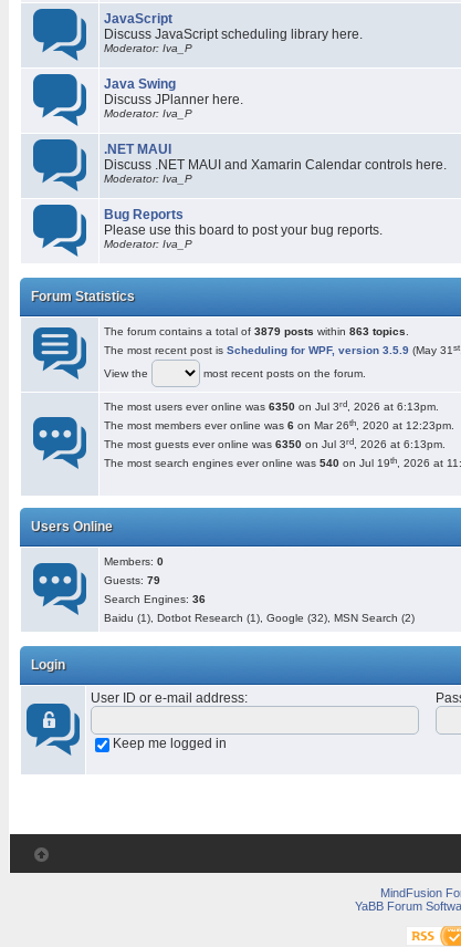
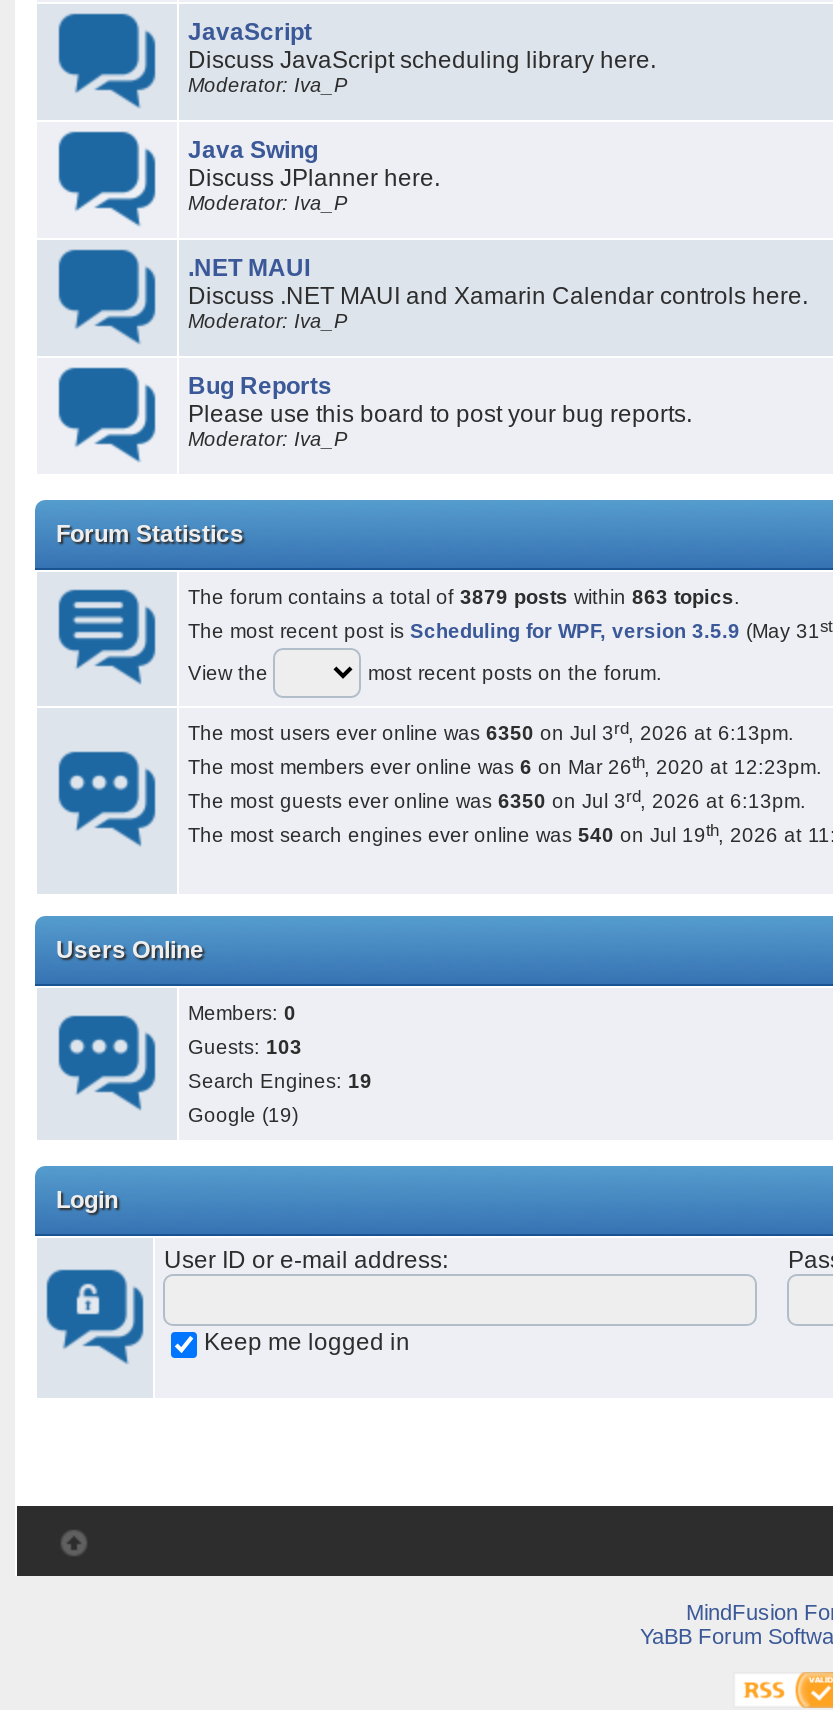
- Guests: 79
+ Guests: 103

- Search Engines: 36
+ Search Engines: 19

- Baidu (1), Dotbot Research (1), Google (32), MSN Search (2)
+ Google (19)
